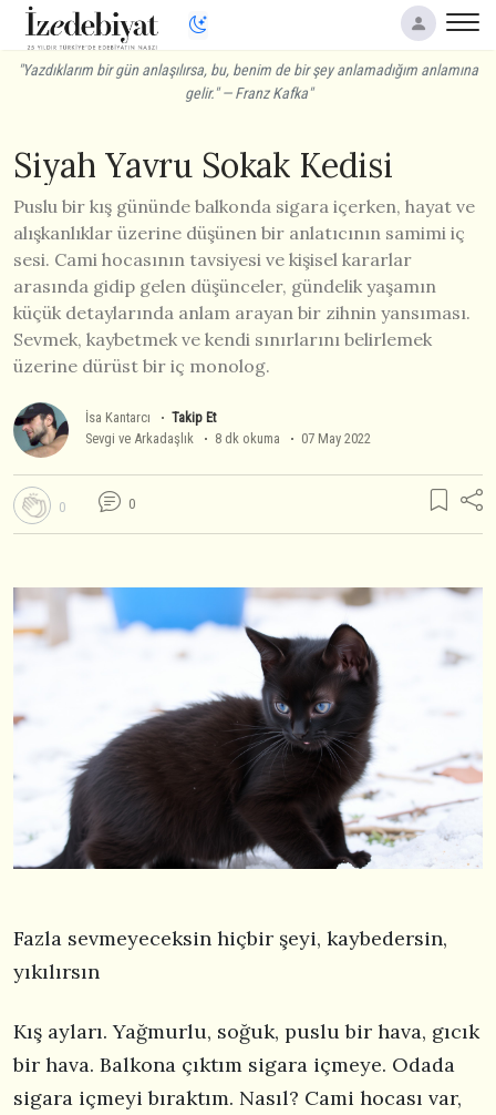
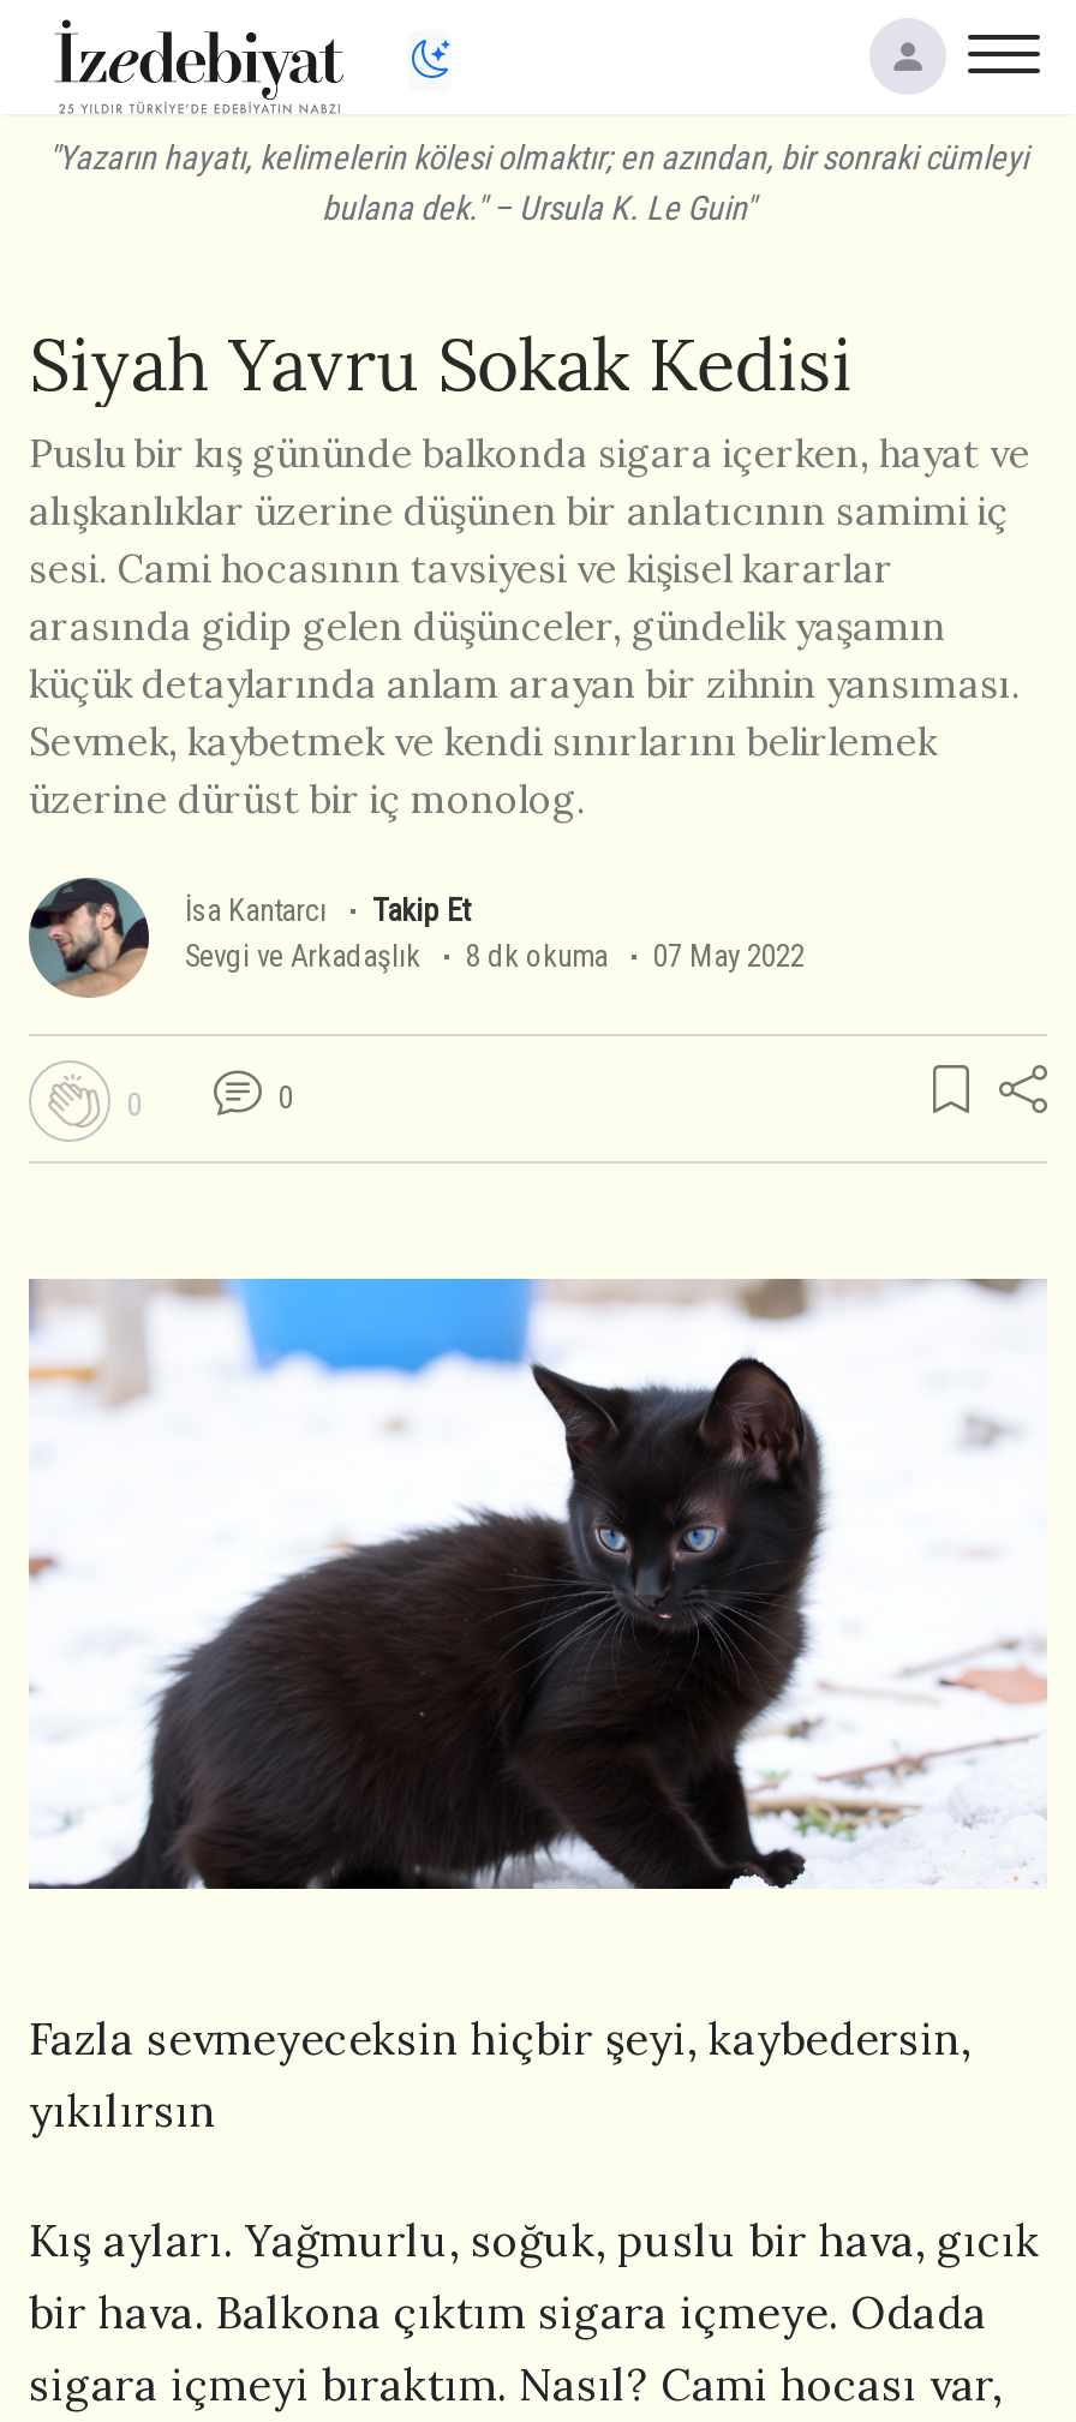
- "Yazdıklarım bir gün anlaşılırsa, bu, benim de bir şey anlamadığım anlamına
- gelir." — Franz Kafka"
+ "Yazarın hayatı, kelimelerin kölesi olmaktır; en azından, bir sonraki cümleyi
+ bulana dek." – Ursula K. Le Guin"
